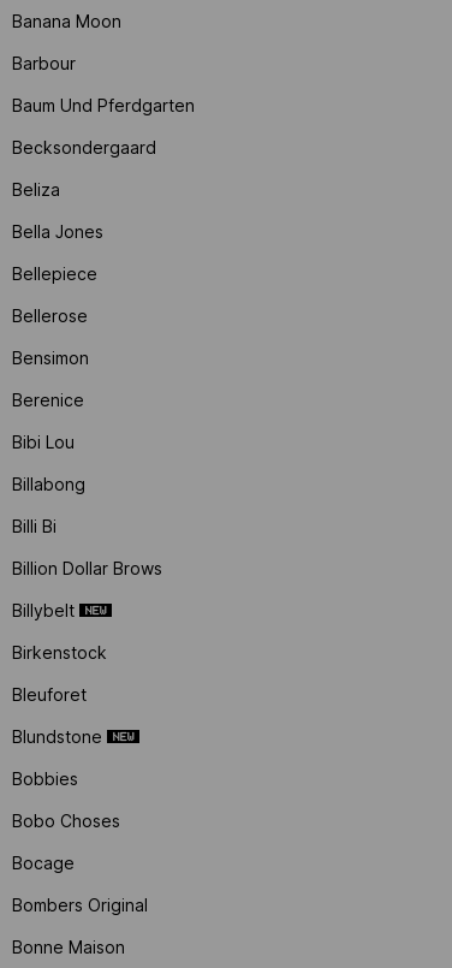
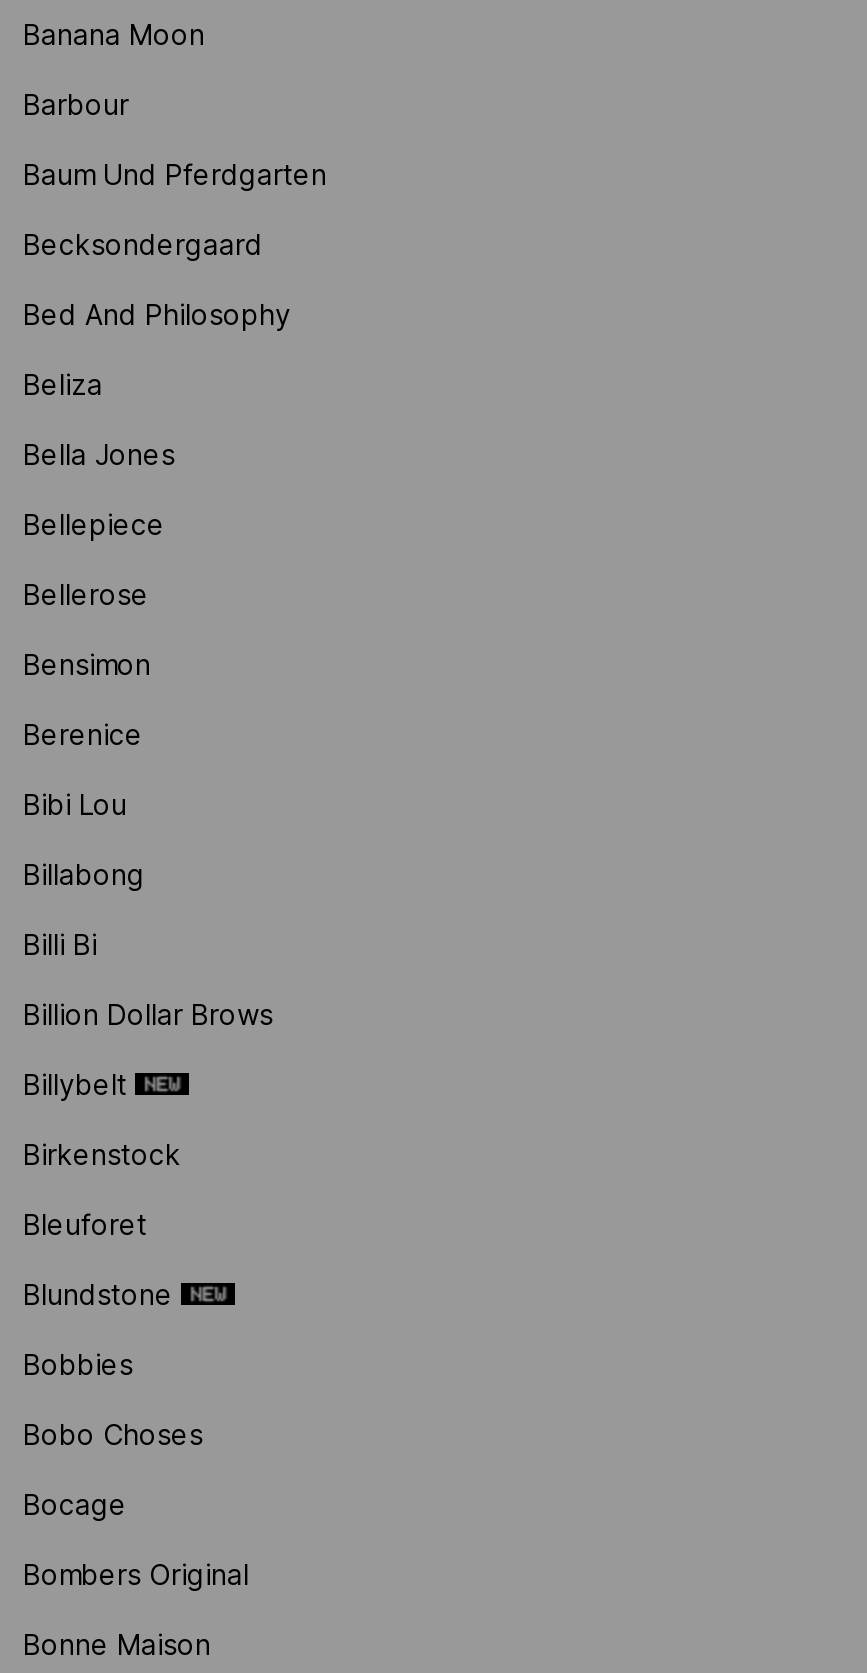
+ Bed And Philosophy
